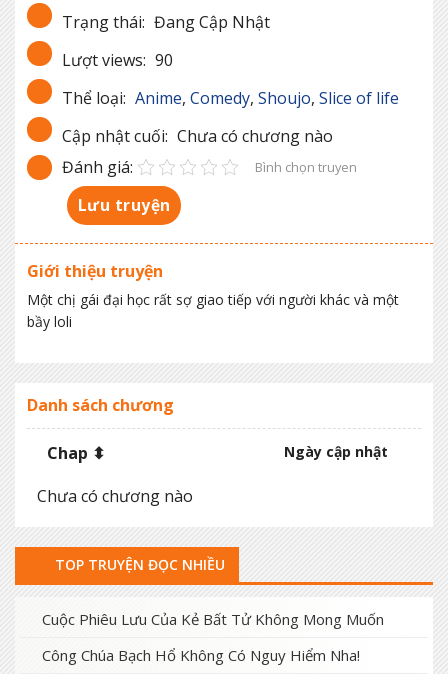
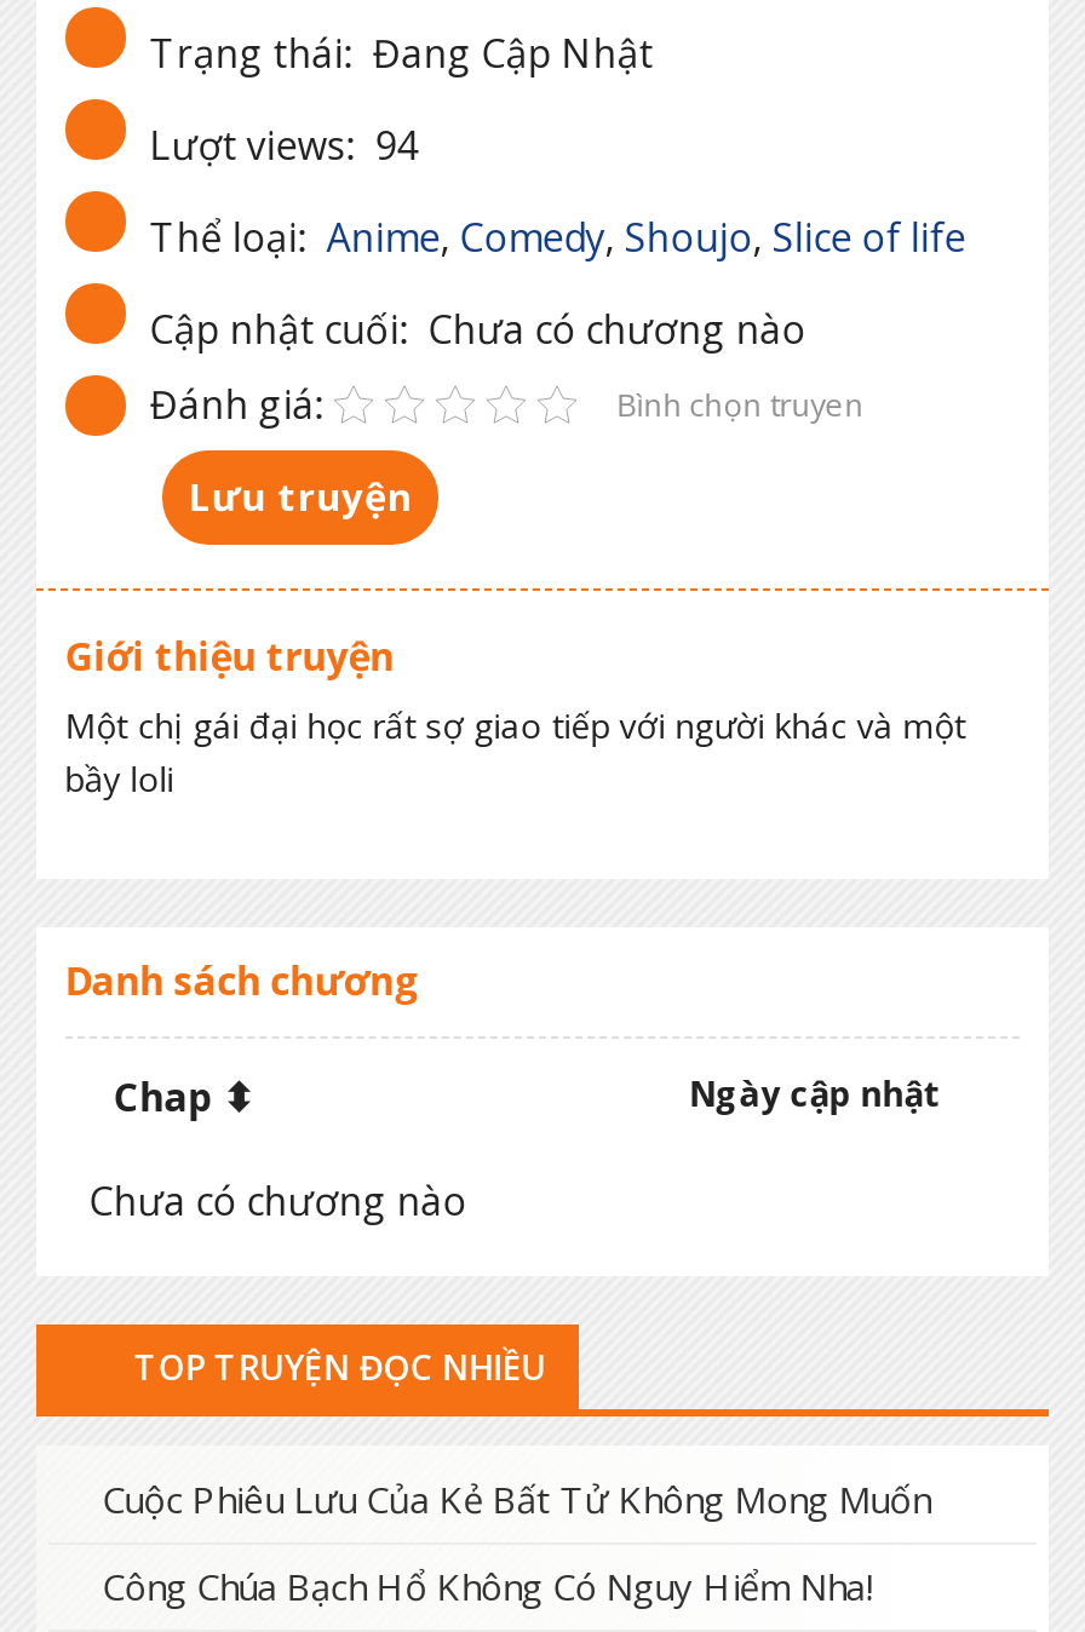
- Lượt views: 90
+ Lượt views: 94
